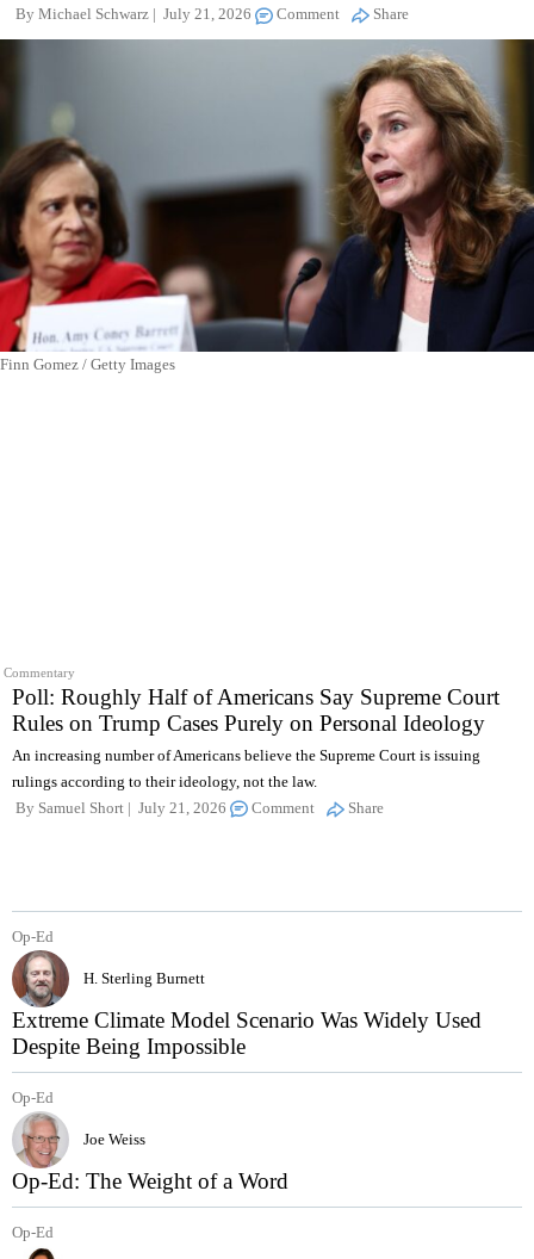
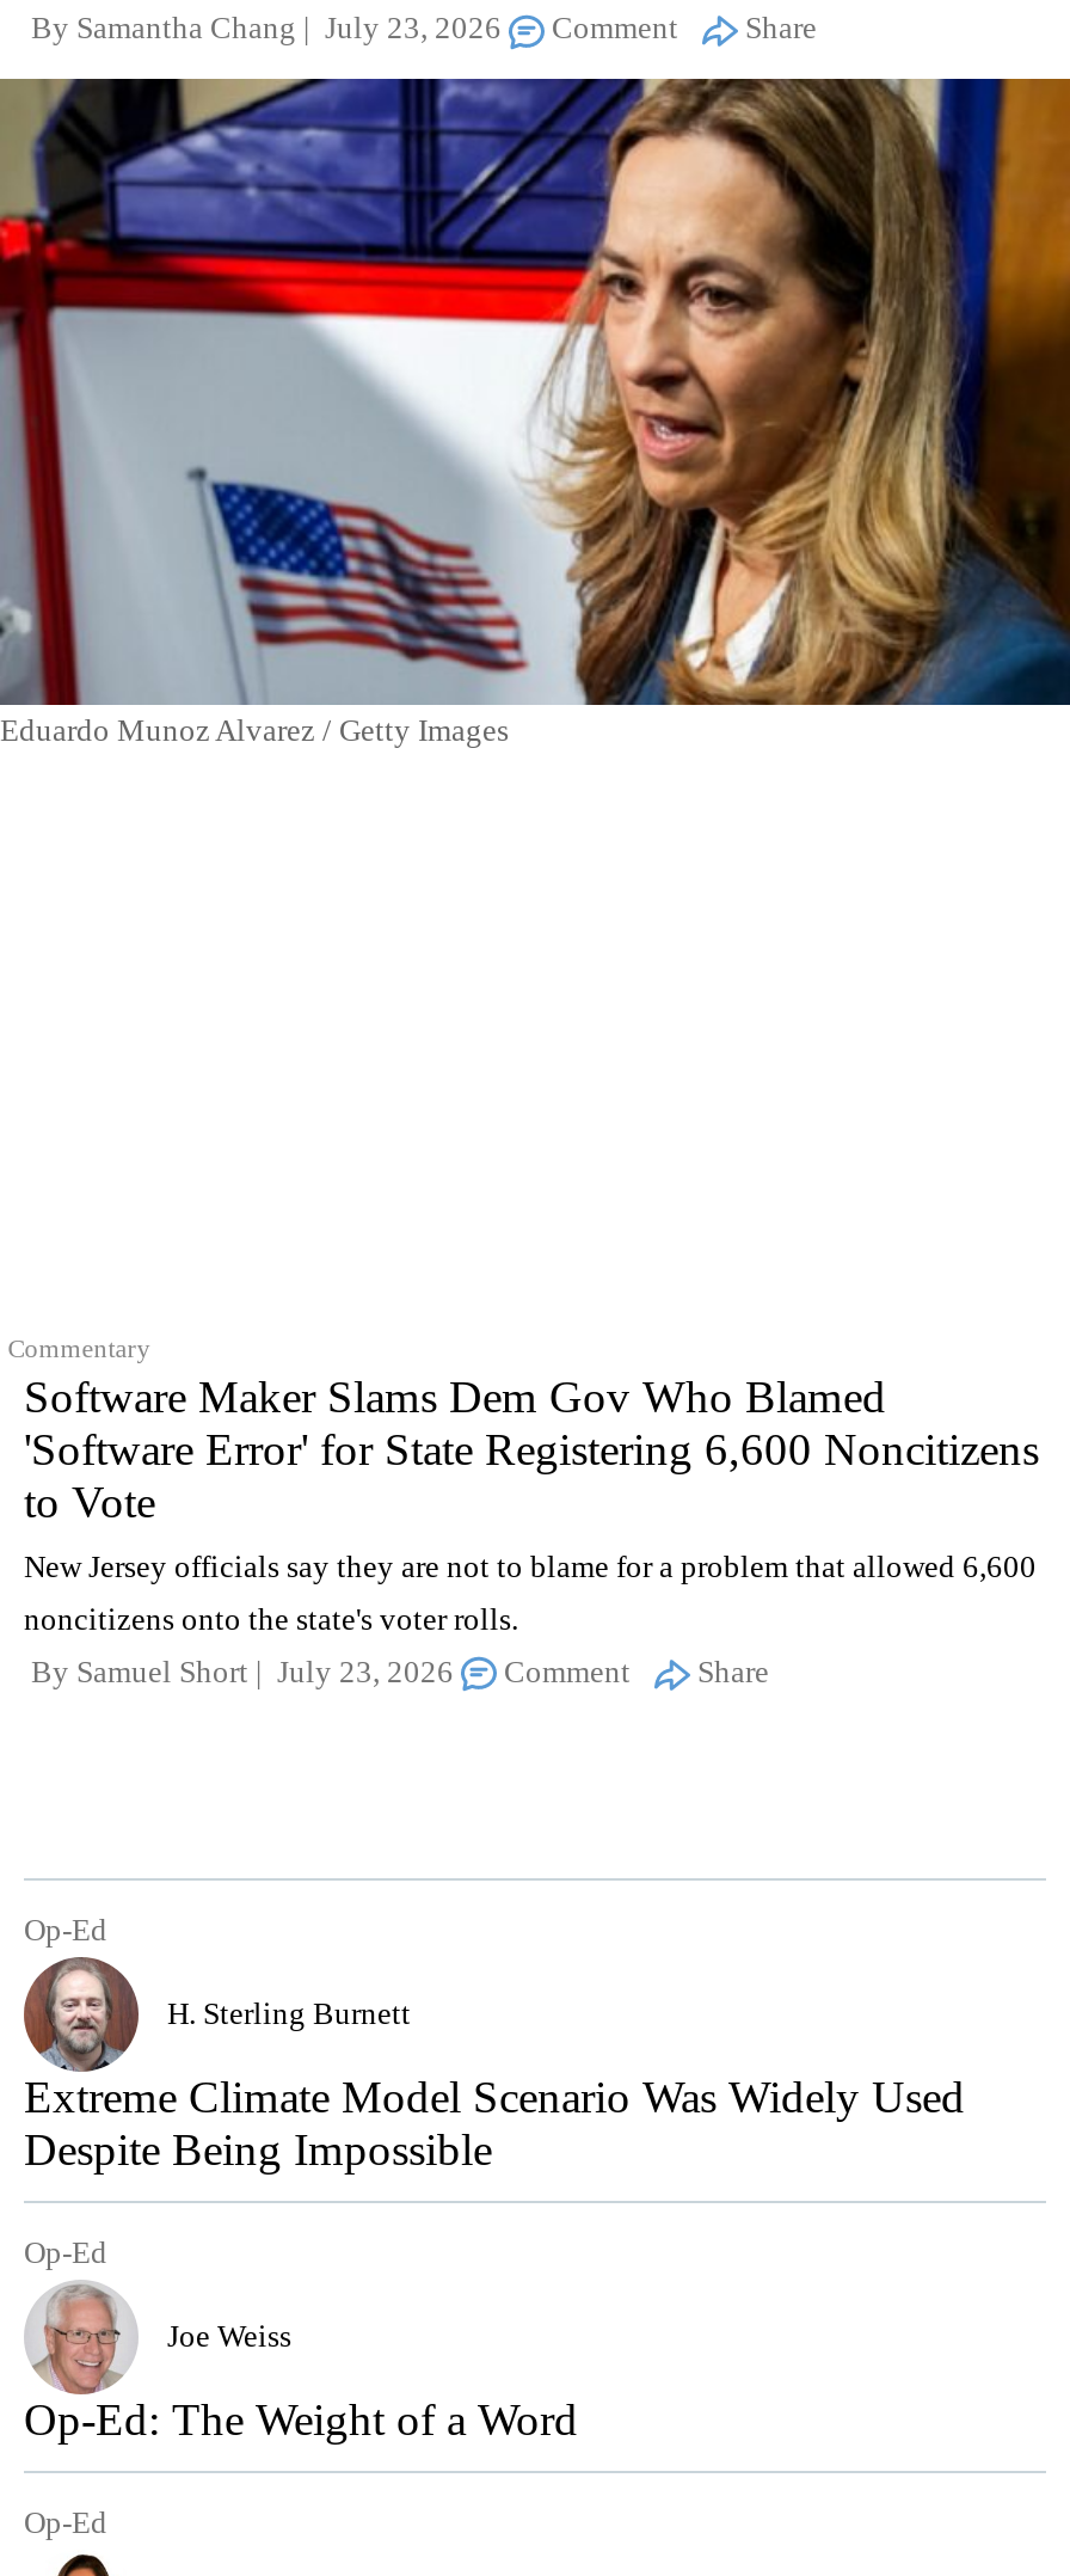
- By Michael Schwarz July 21, 2026
+ By Samantha Chang July 23, 2026

- [image]
- Finn Gomez / Getty Images
+ [image]
+ Eduardo Munoz Alvarez / Getty Images

- Poll: Roughly Half of Americans Say Supreme Court
- Rules on Trump Cases Purely on Personal Ideology
- An increasing number of Americans believe the Supreme Court is issuing
+ Software Maker Slams Dem Gov Who Blamed
+ 'Software Error' for State Registering 6,600 Noncitizens
+ to Vote
+ New Jersey officials say they are not to blame for a problem that allowed 6,600

- rulings according to their ideology, not the law.
+ noncitizens onto the state's voter rolls.

- By Samuel Short July 21, 2026
+ By Samuel Short July 23, 2026
